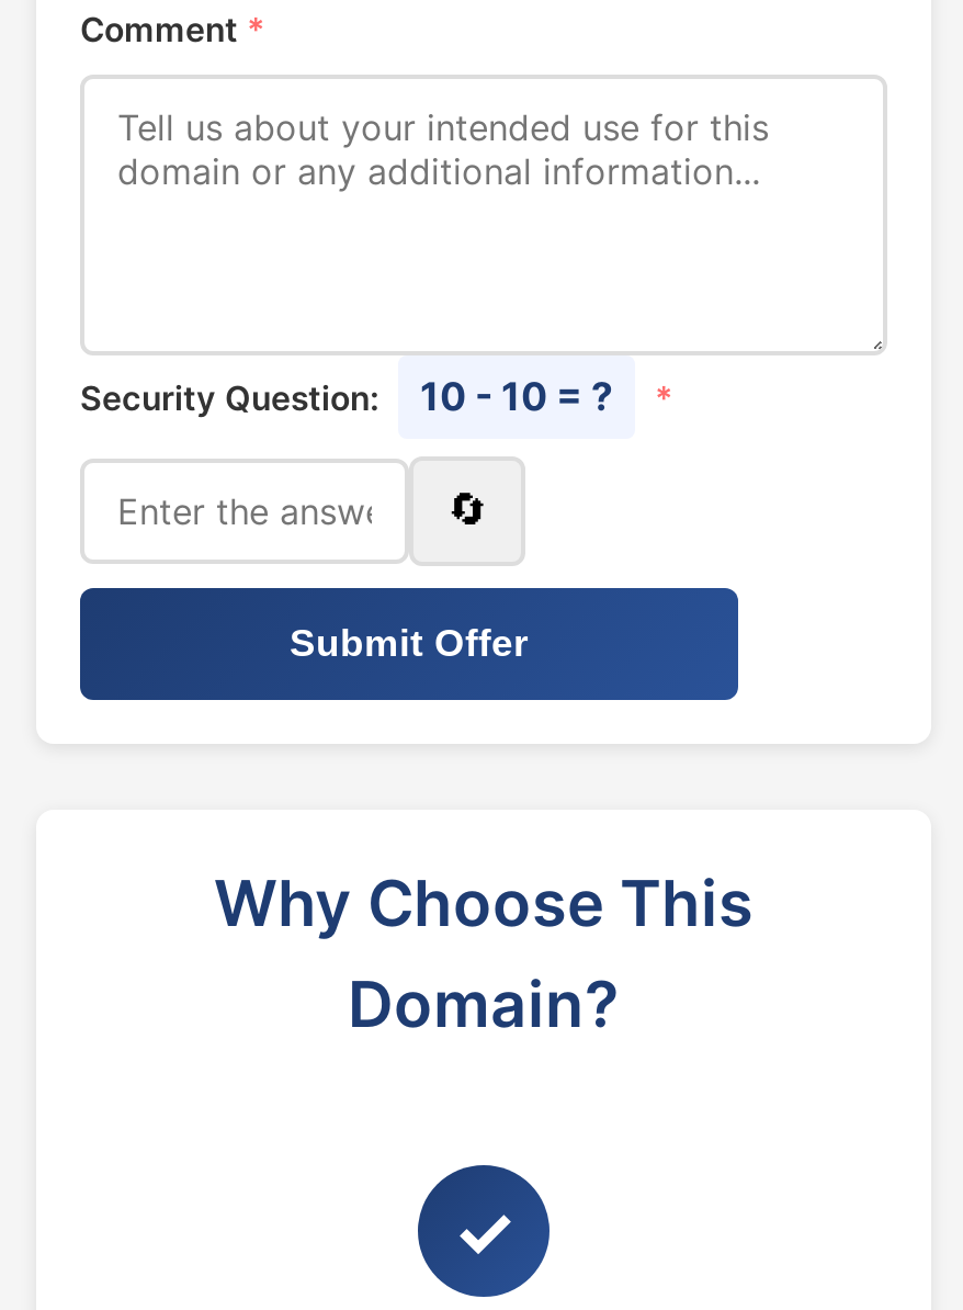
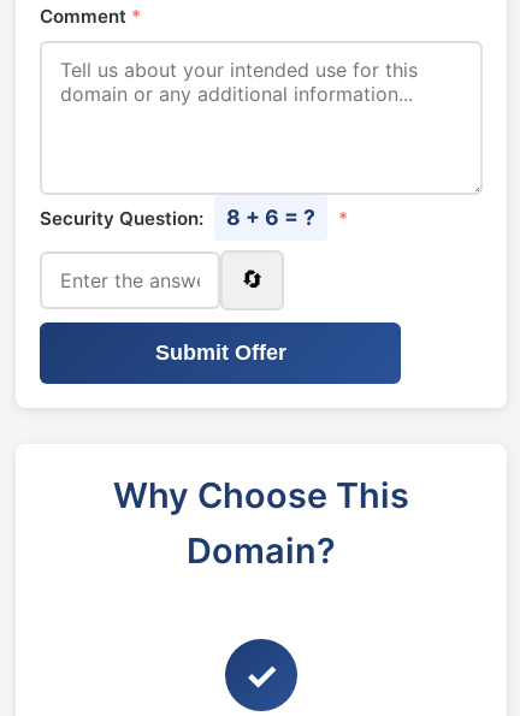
- 10 - 10 = ?
+ 8 + 6 = ?
